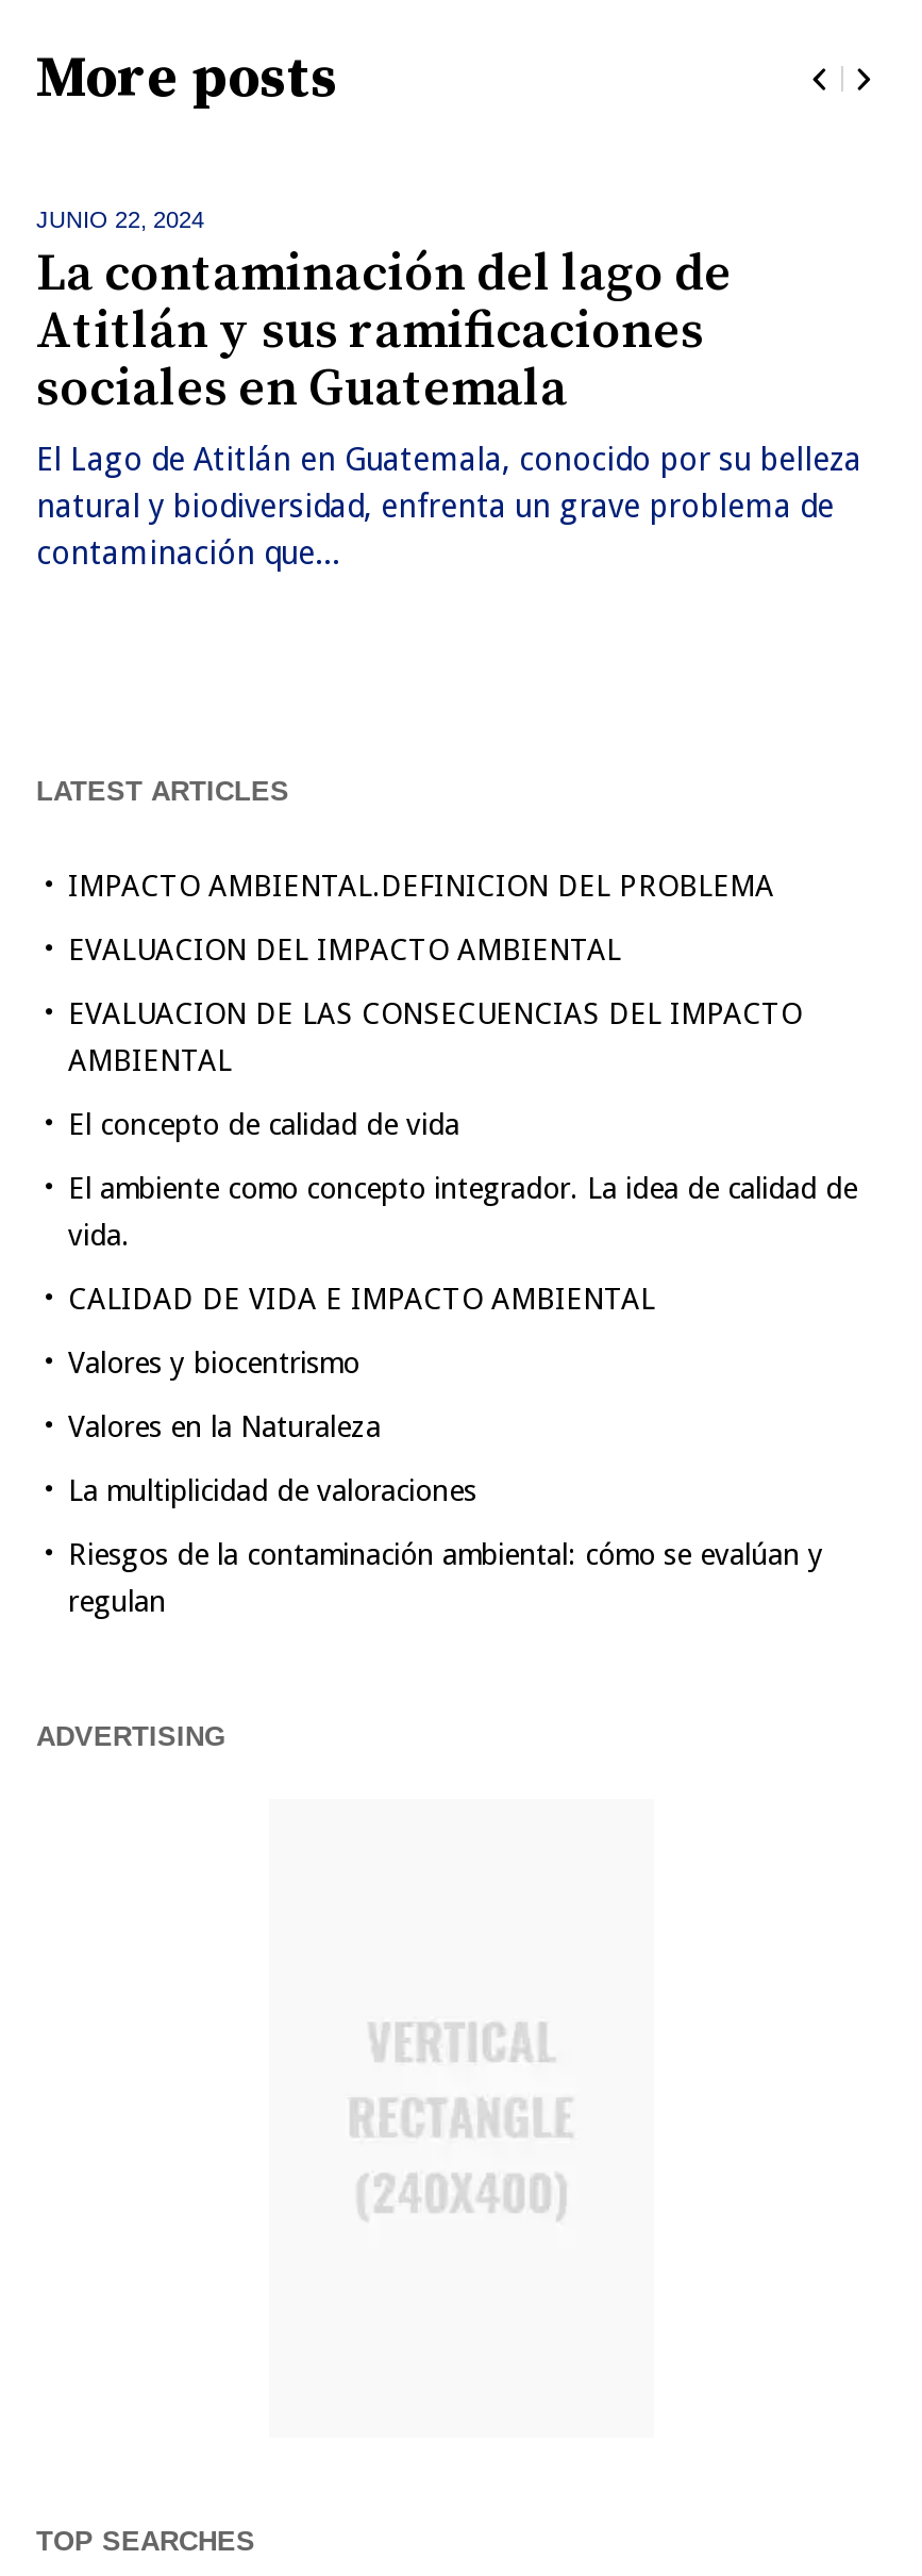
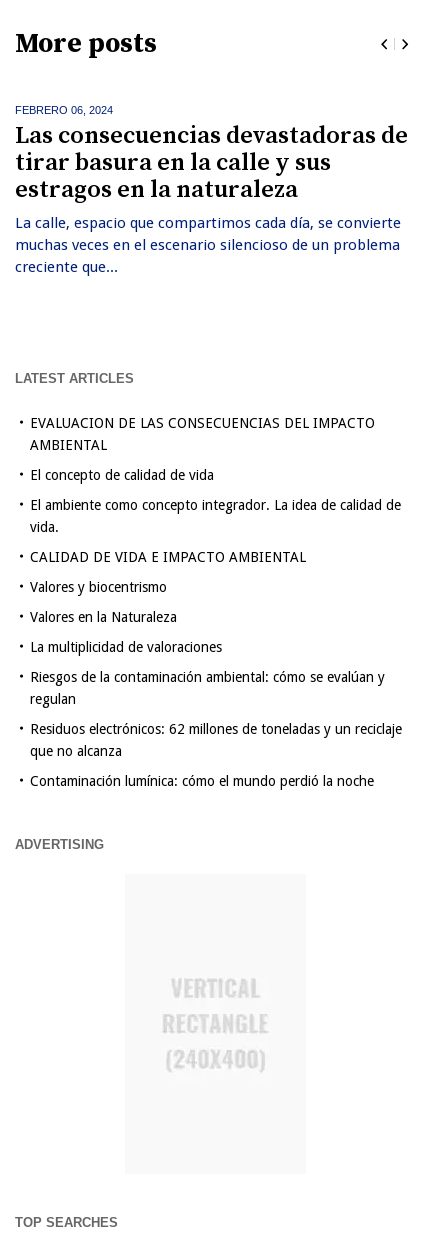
- JUNIO 22, 2024
- La contaminación del lago de
- Atitlán y sus ramificaciones
- sociales en Guatemala
- El Lago de Atitlán en Guatemala, conocido por su belleza
- natural y biodiversidad, enfrenta un grave problema de
- contaminación que...
+ FEBRERO 06, 2024
+ Las consecuencias devastadoras de
+ tirar basura en la calle y sus
+ estragos en la naturaleza
+ La calle, espacio que compartimos cada día, se convierte
+ muchas veces en el escenario silencioso de un problema
+ creciente que...

- IMPACTO AMBIENTAL.DEFINICION DEL PROBLEMA
- EVALUACION DEL IMPACTO AMBIENTAL

moved up: EVALUACION DE LAS CONSECUENCIAS DEL IMPACTO | AMBIENTAL | El concepto de calidad de vida | ... | Riesgos de la contaminación ambiental: cómo se evalúan y | regulan

+ Residuos electrónicos: 62 millones de toneladas y un reciclaje
+ que no alcanza
+ Contaminación lumínica: cómo el mundo perdió la noche
